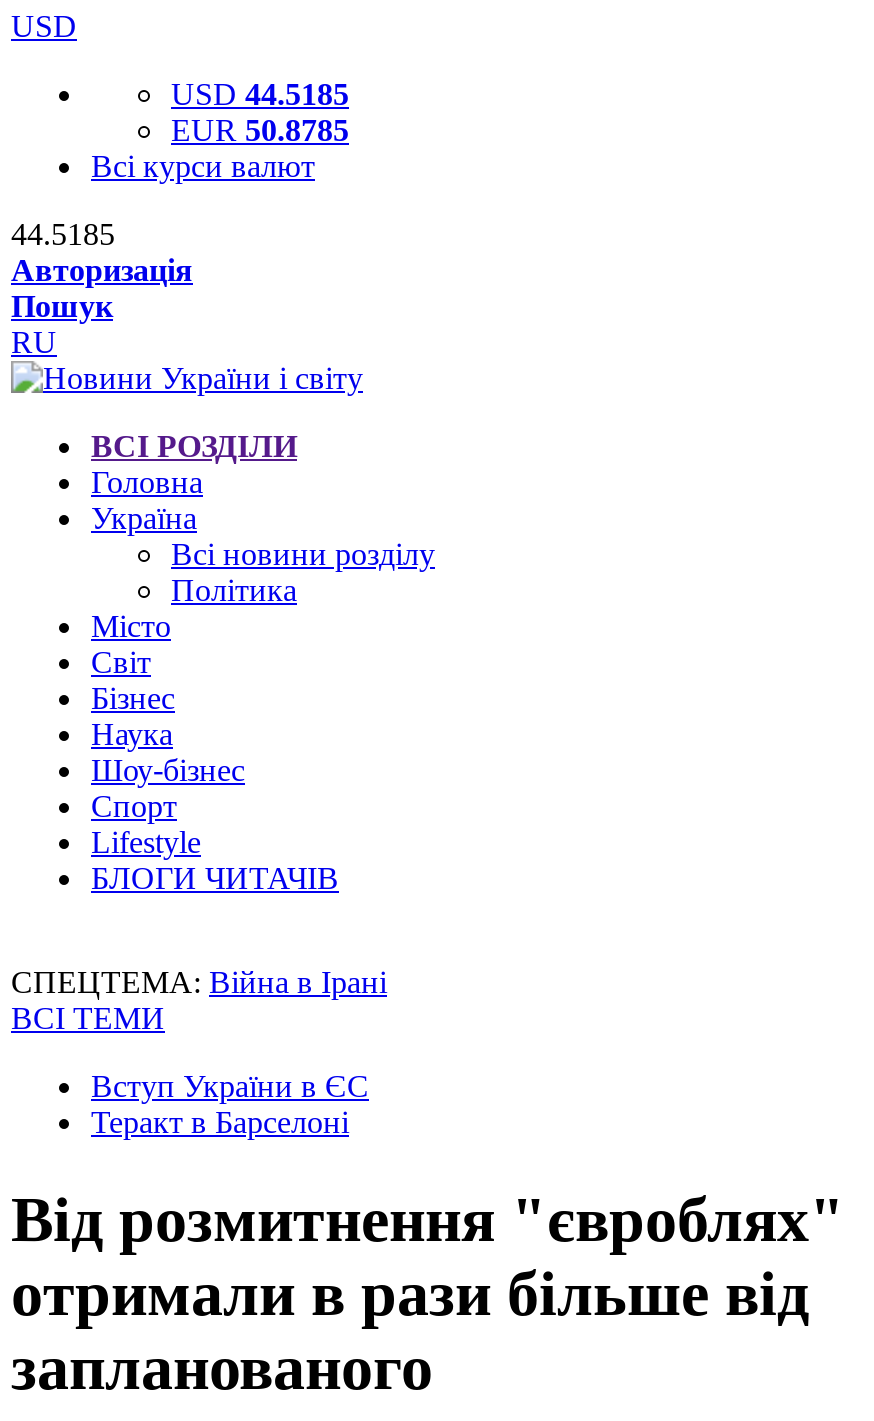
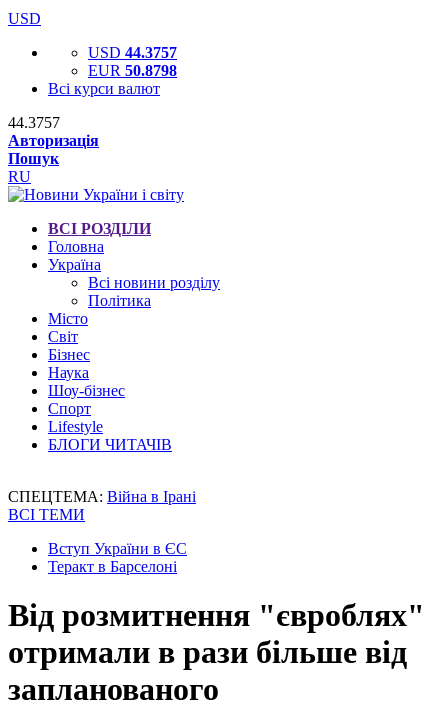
- USD 44.5185
+ USD 44.3757

- EUR 50.8785
+ EUR 50.8798

- 44.5185
+ 44.3757
